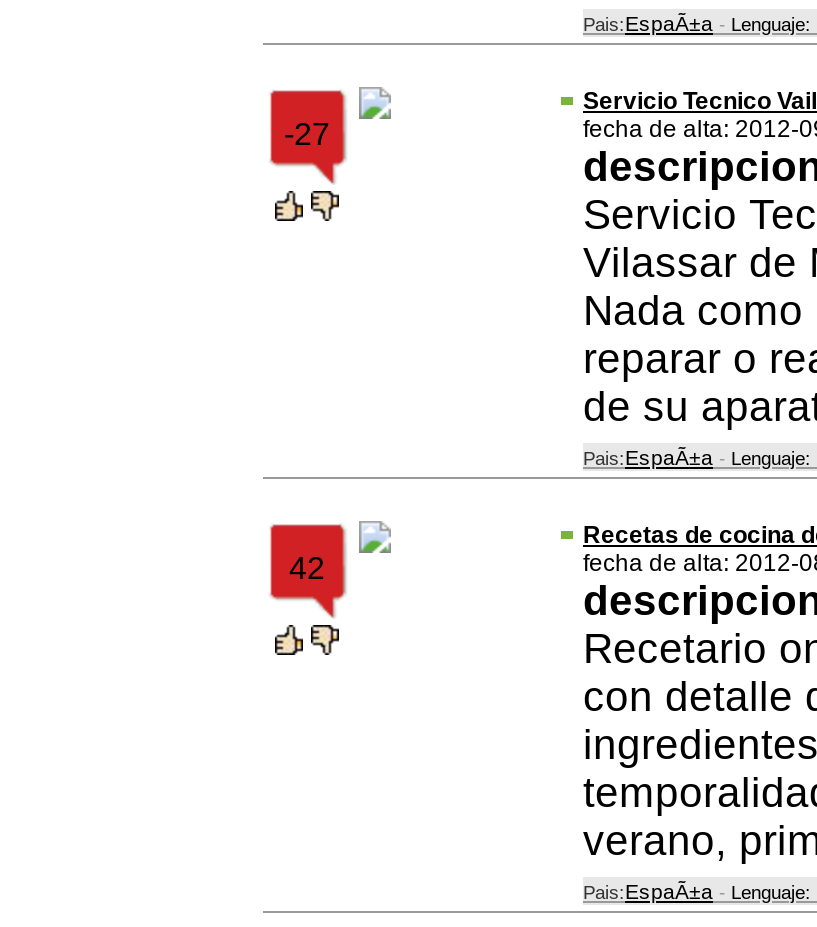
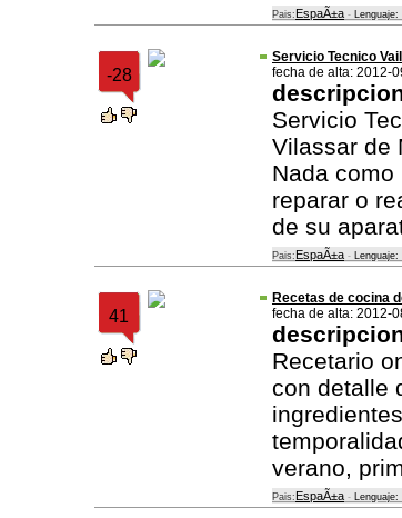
- -27
+ -28

- 42
+ 41
